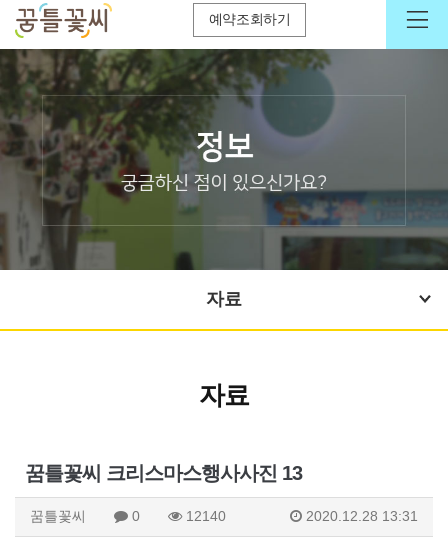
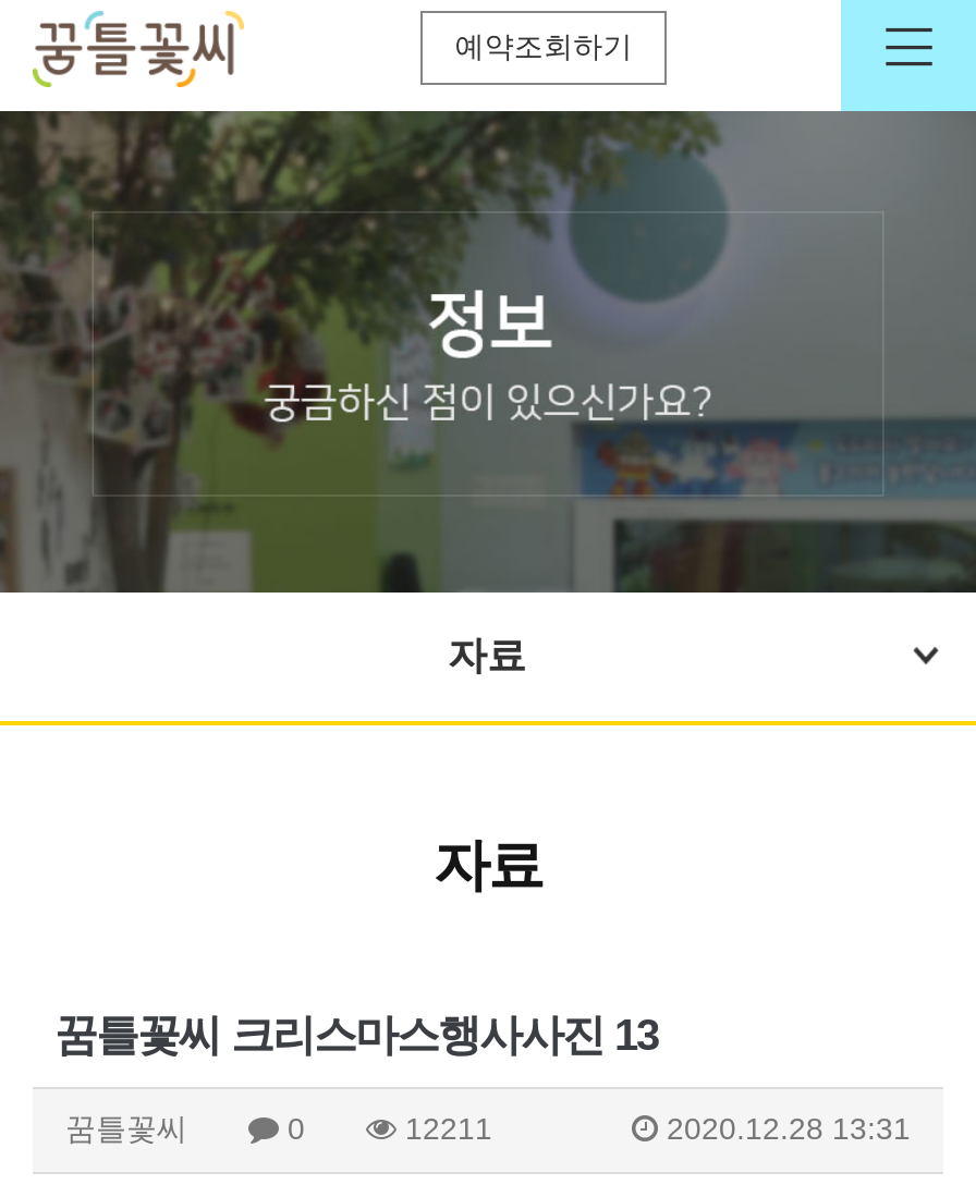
- 12140
+ 12211
